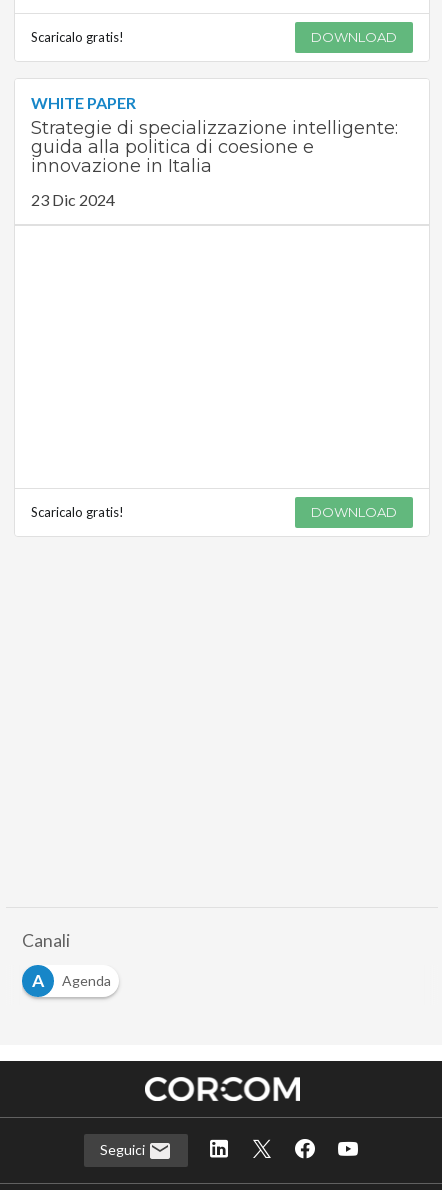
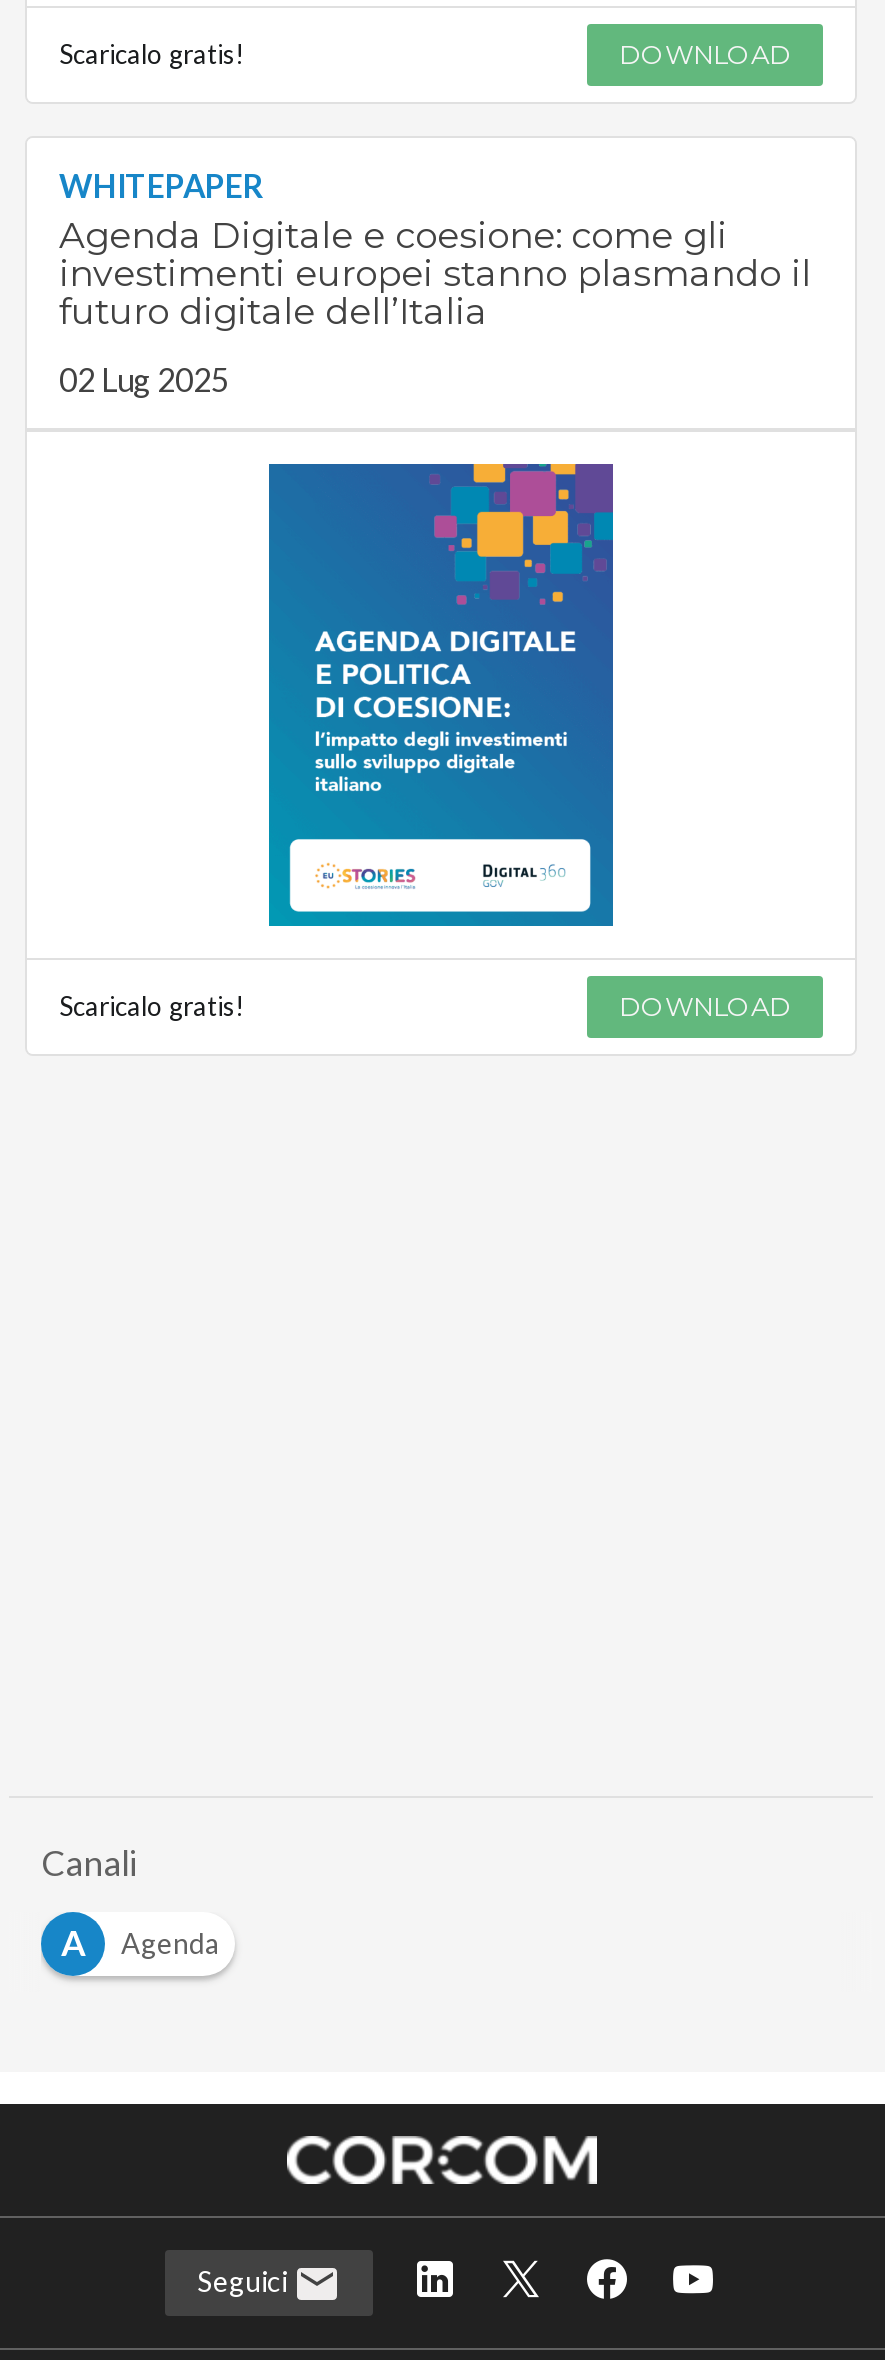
+ [image]

- WHITE PAPER
- Strategie di specializzazione intelligente:
- guida alla politica di coesione e
- innovazione in Italia
+ WHITEPAPER
+ Agenda Digitale e coesione: come gli
+ investimenti europei stanno plasmando il
+ futuro digitale dell’Italia

- 23 Dic 2024
+ 02 Lug 2025
